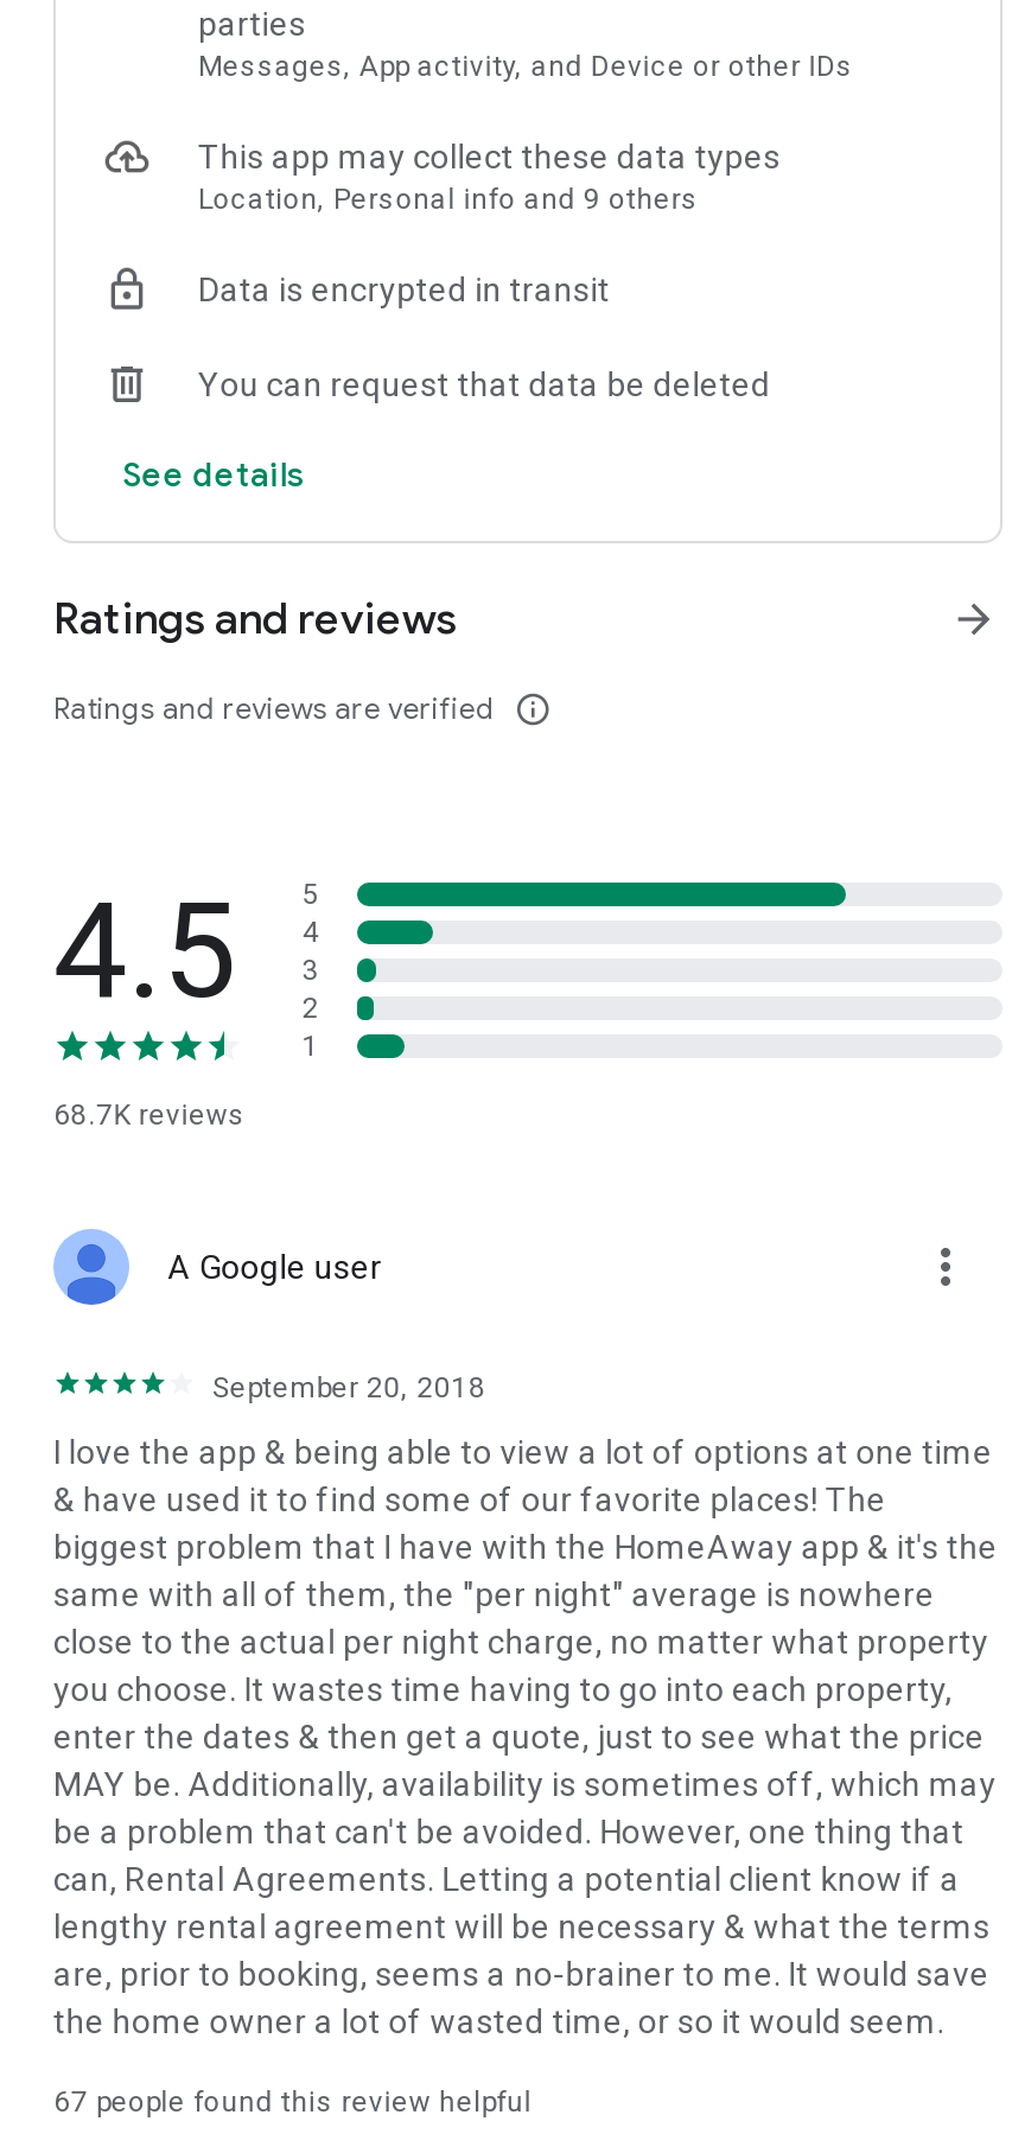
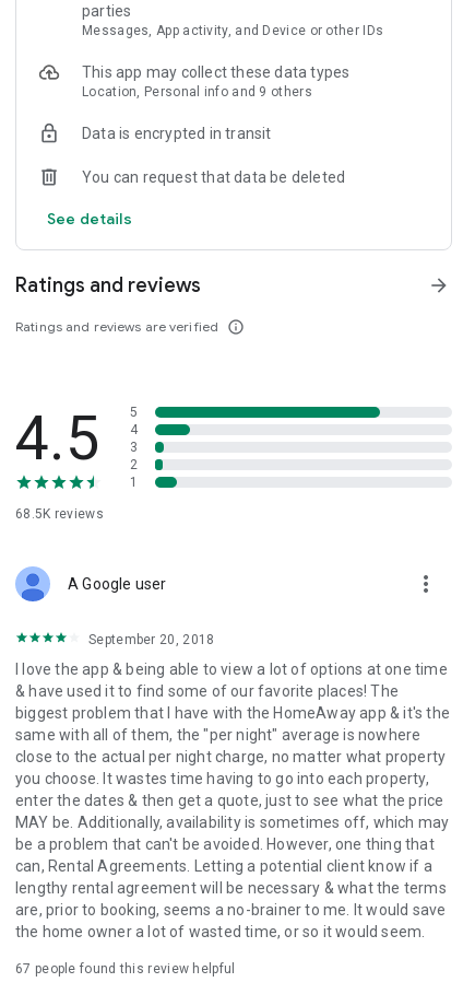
- 68.7K reviews
+ 68.5K reviews
